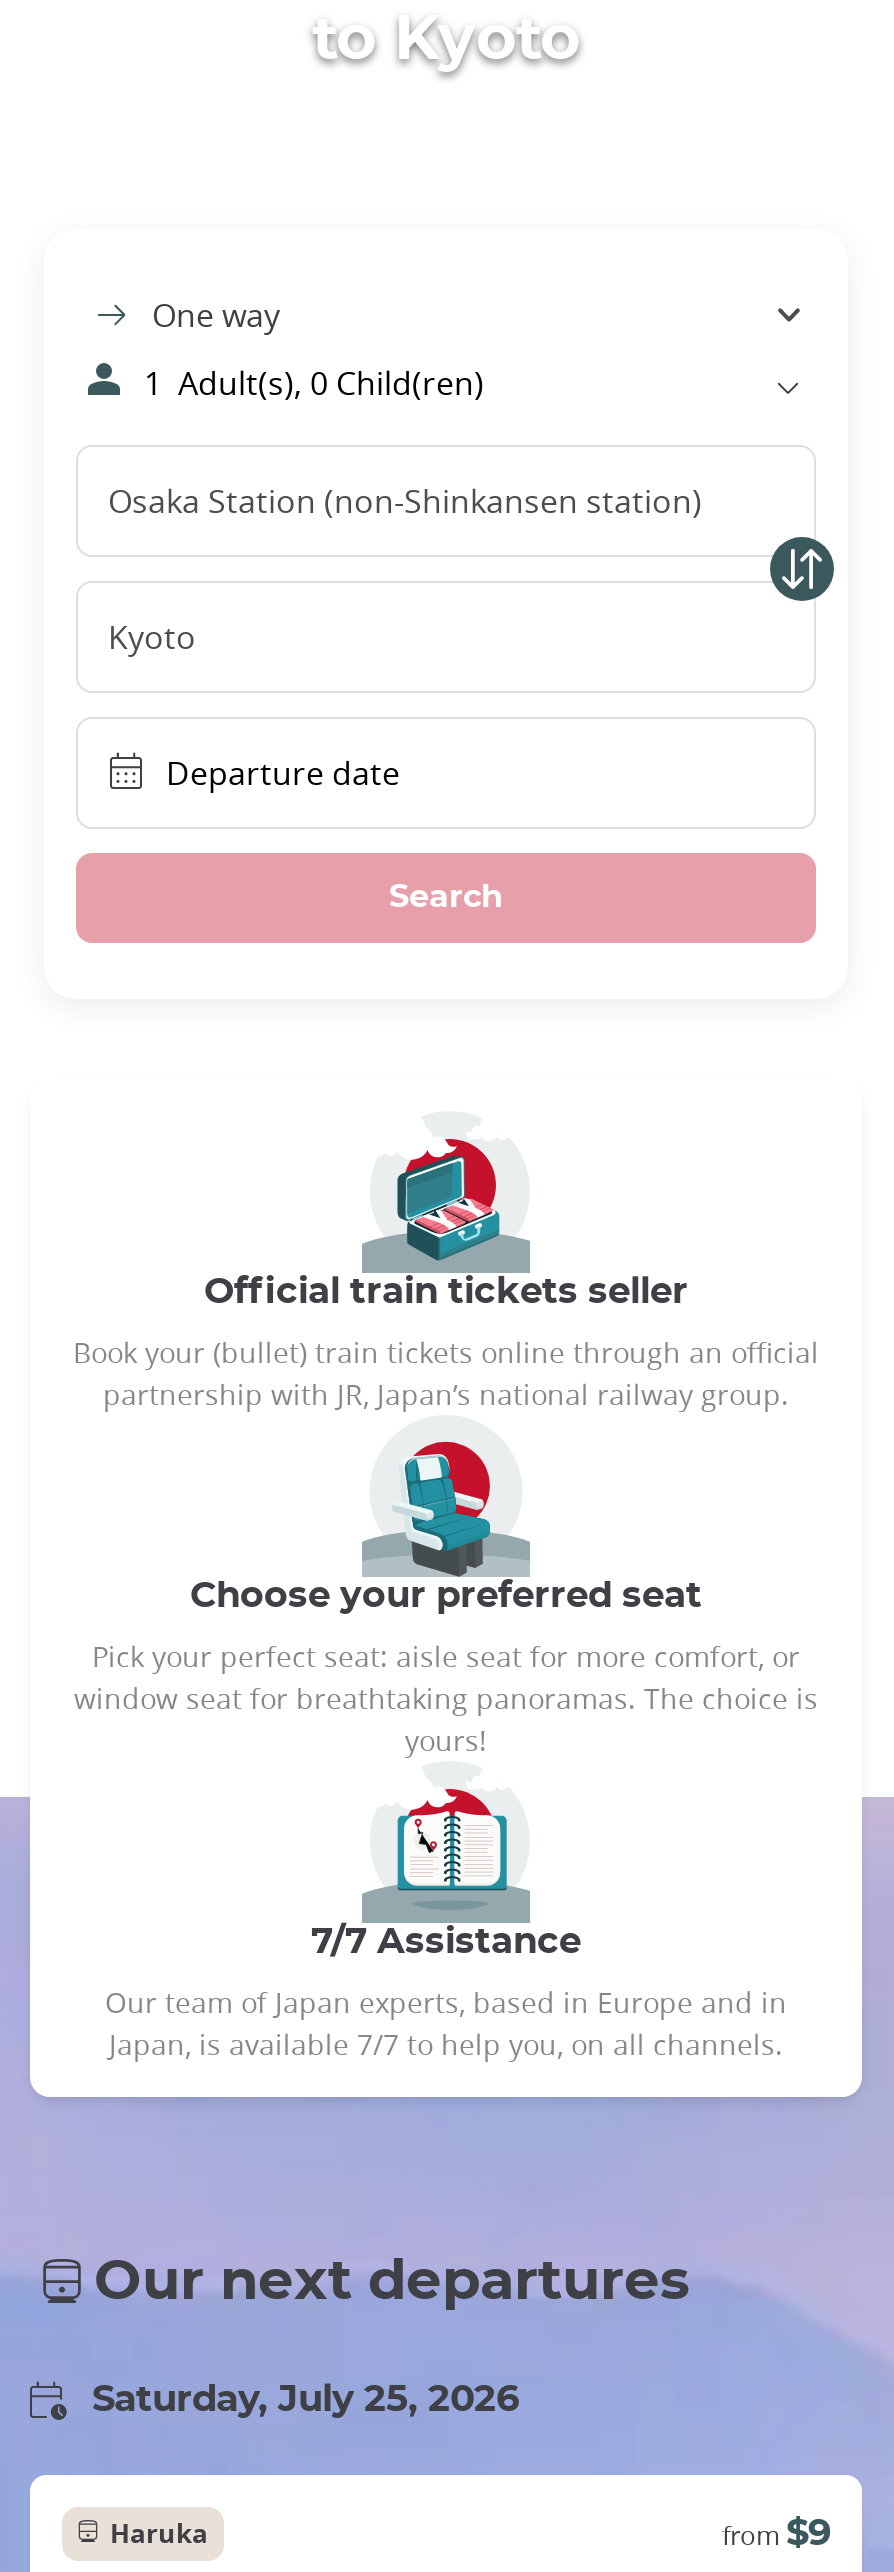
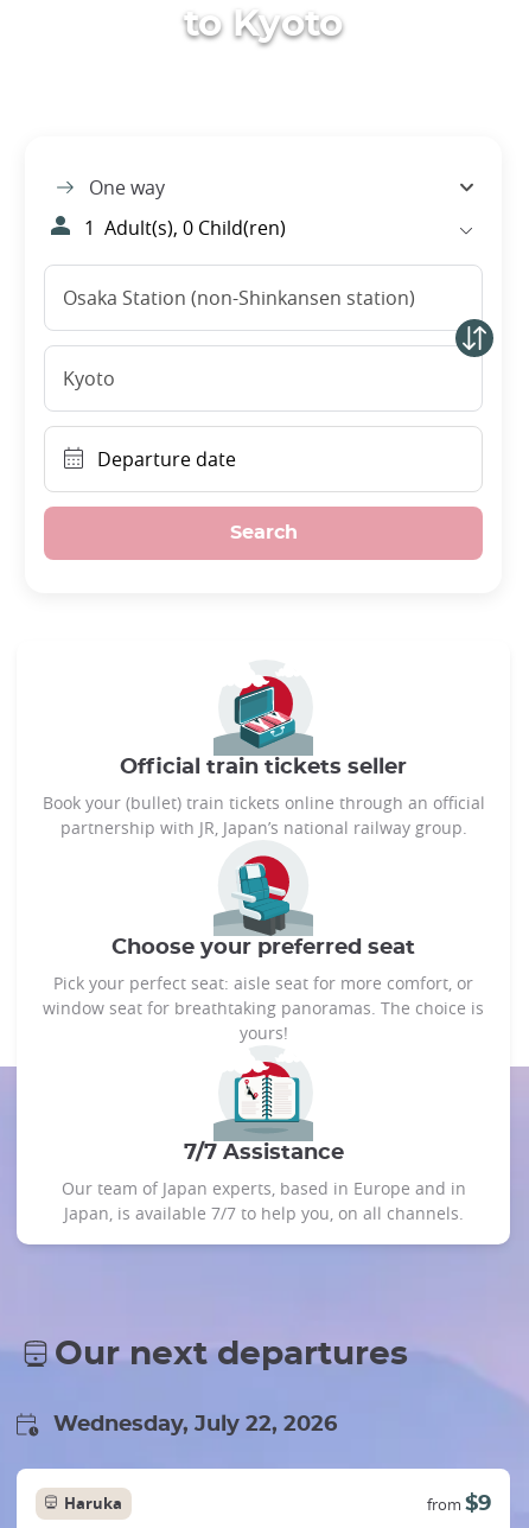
- Saturday, July 25, 2026
+ Wednesday, July 22, 2026
